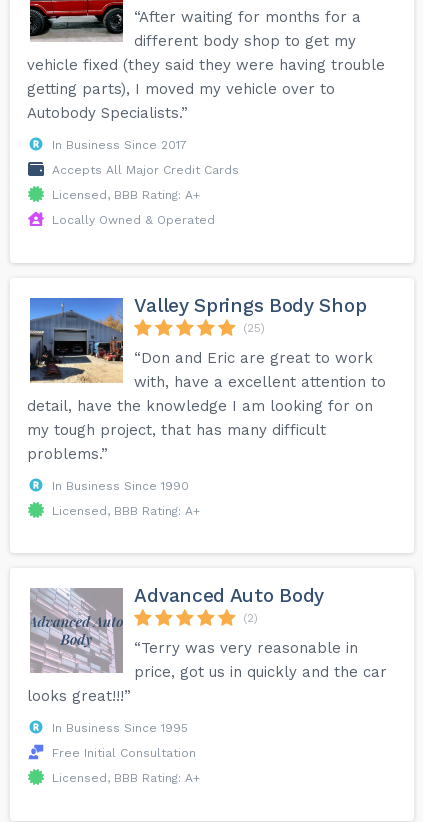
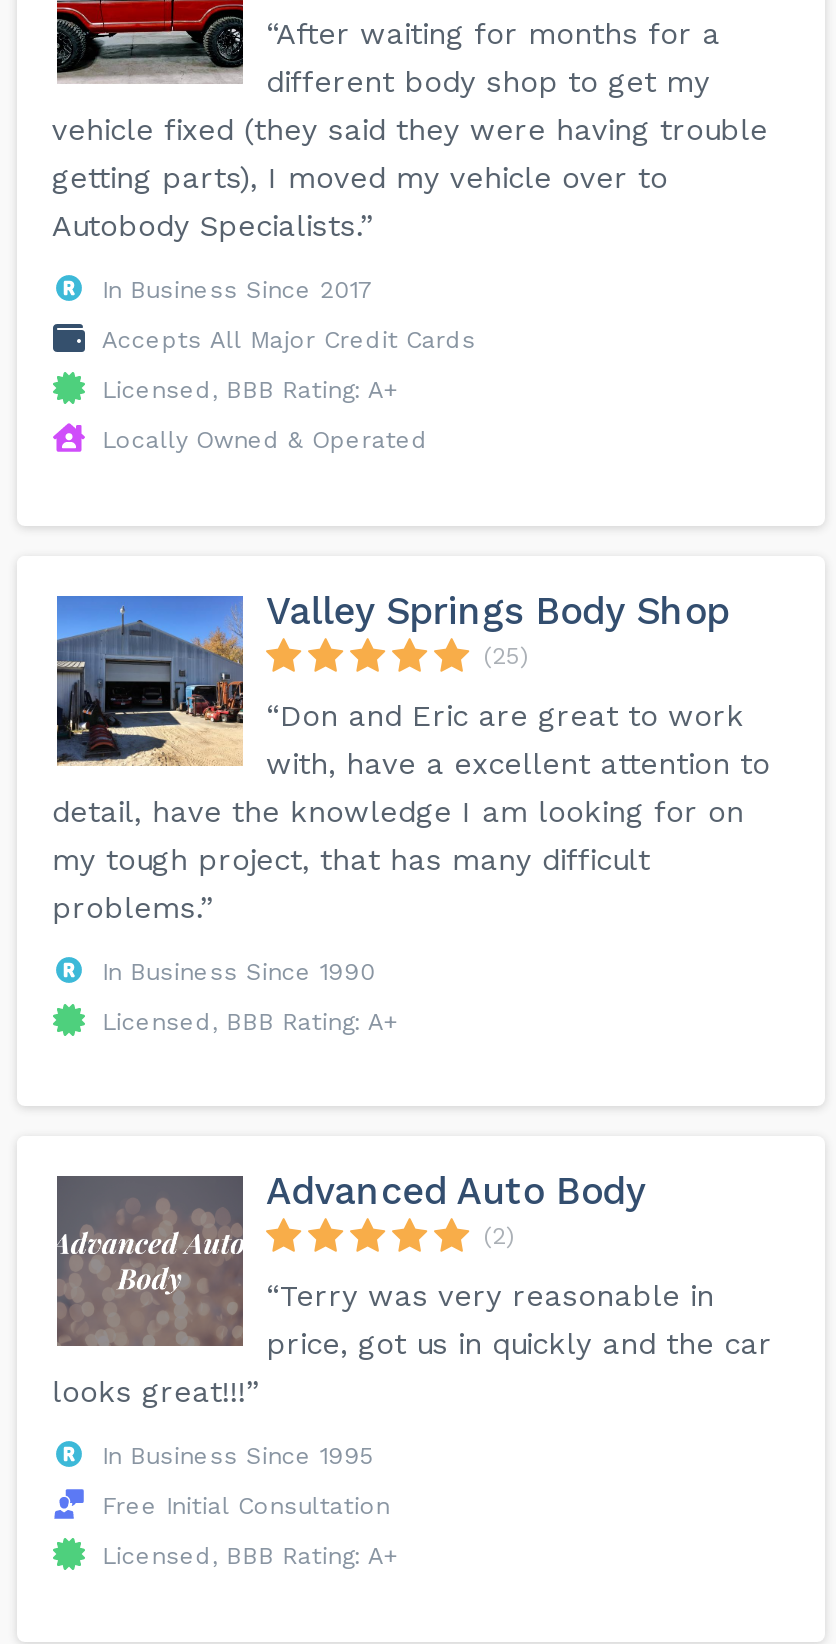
- [image]
+ [image]
